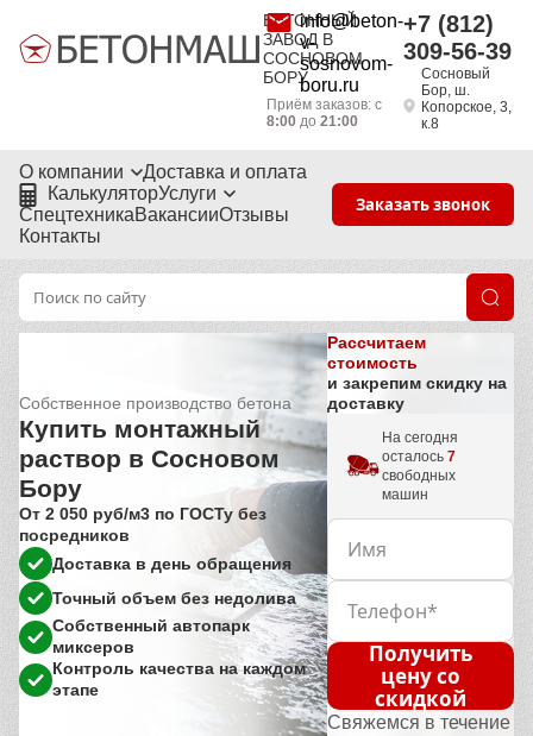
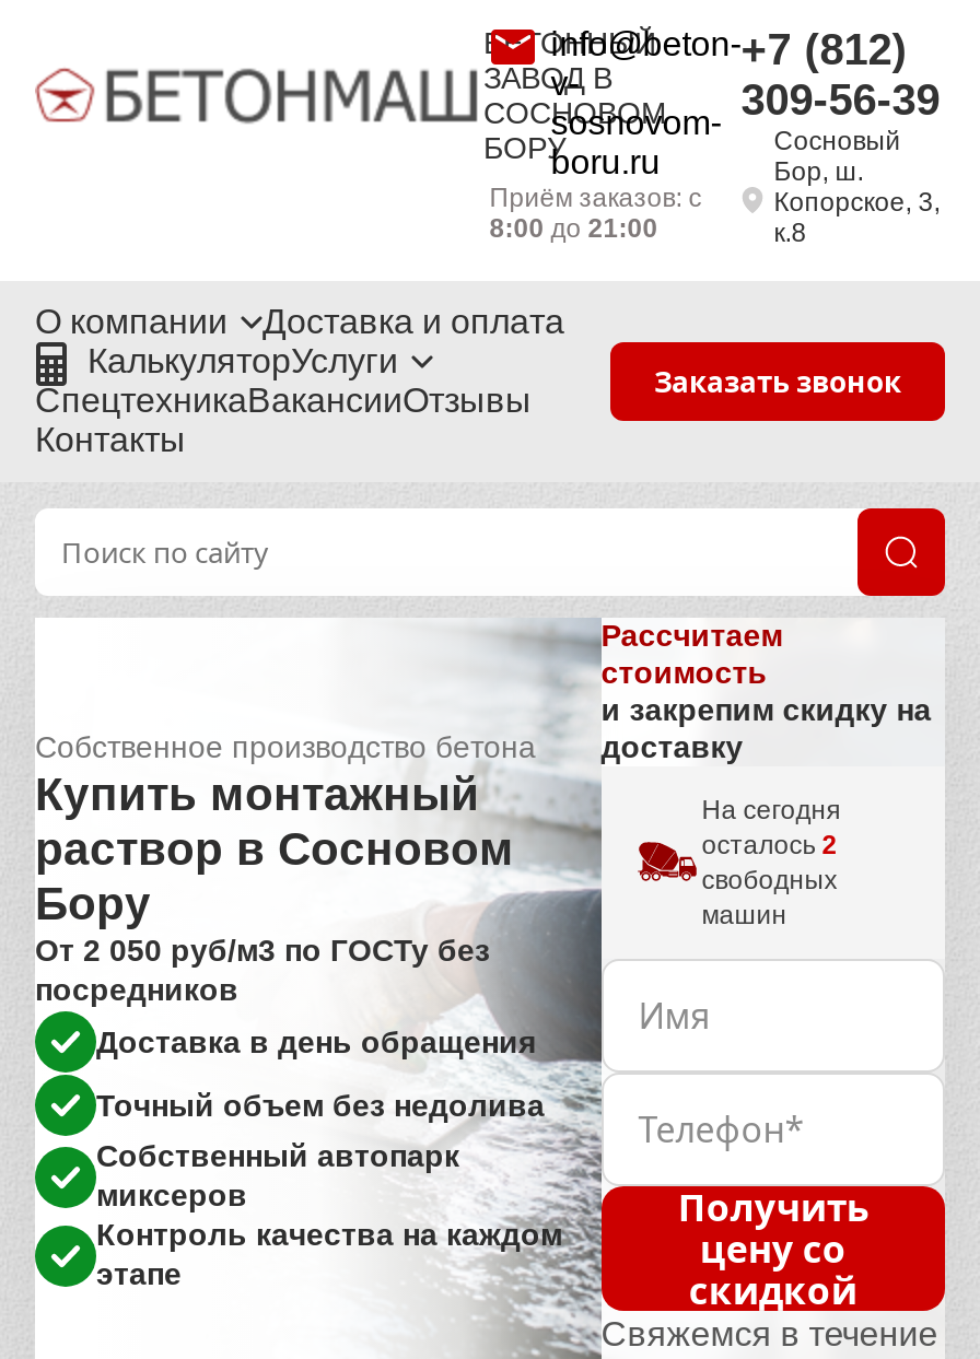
- осталось 7
+ осталось 2
